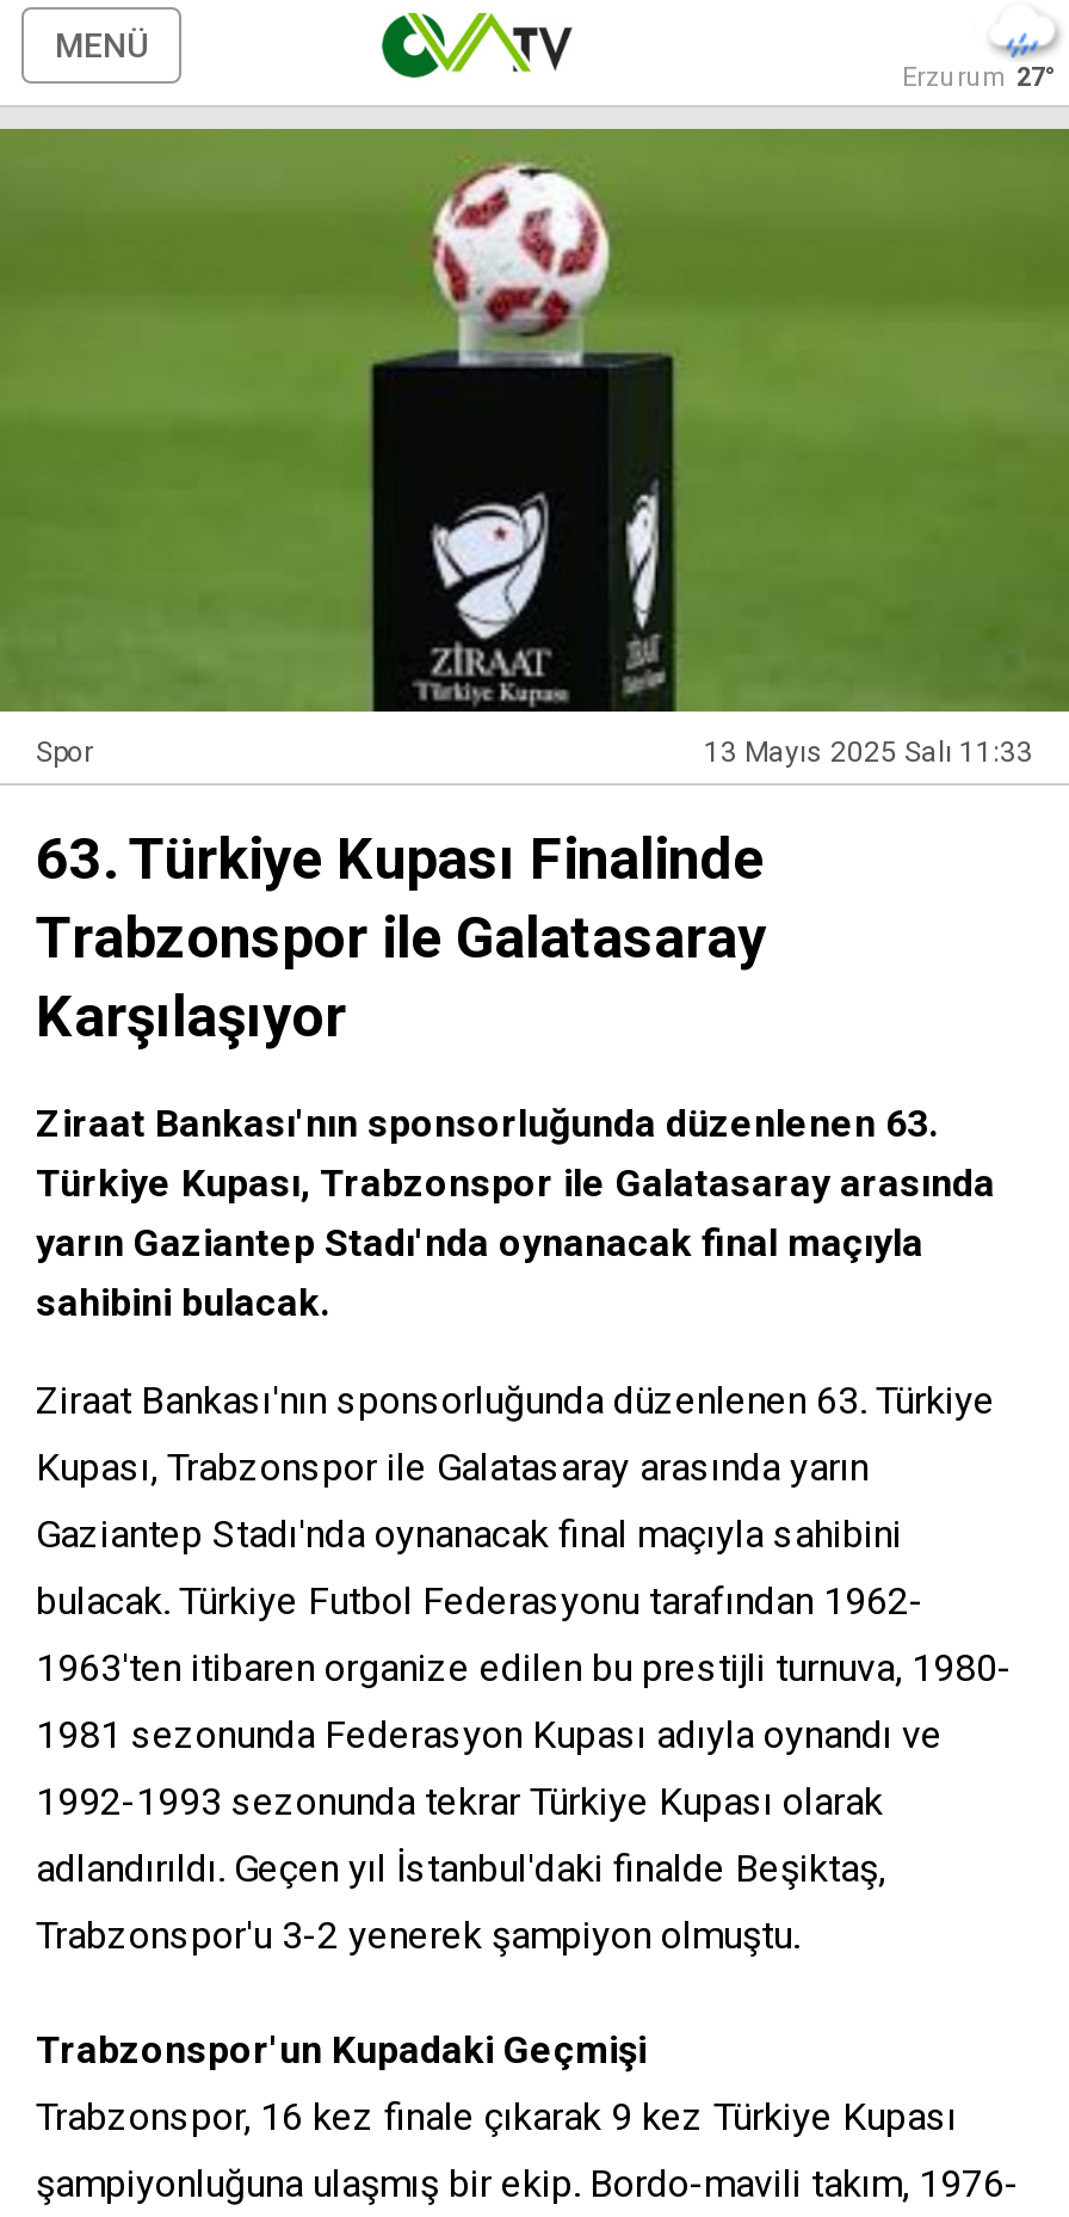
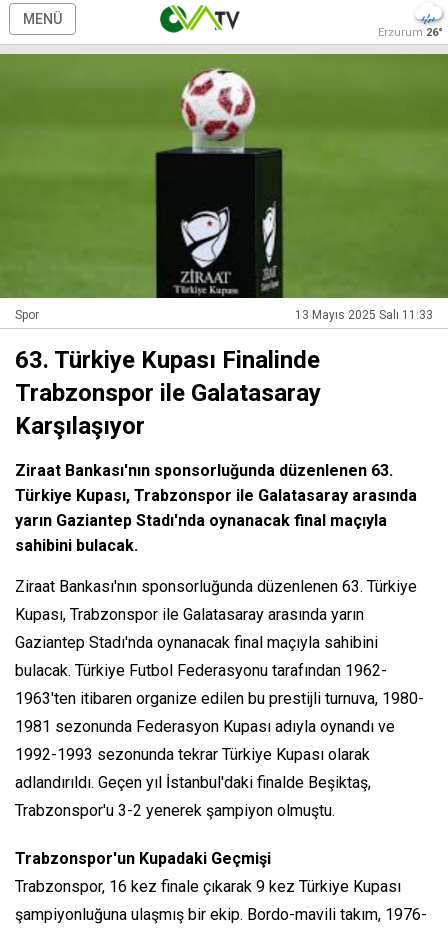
- Erzurum 27°
+ Erzurum 26°
